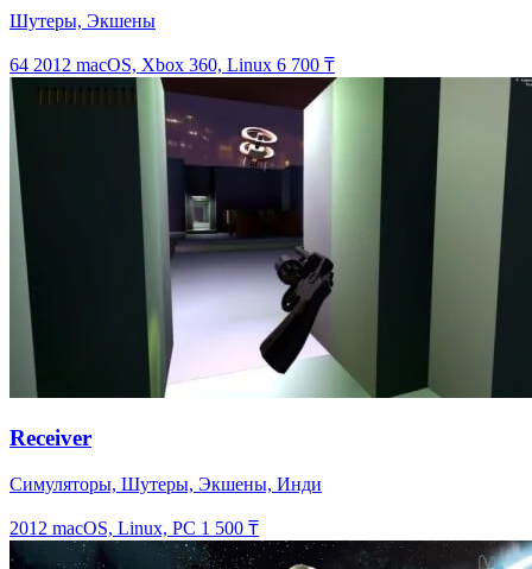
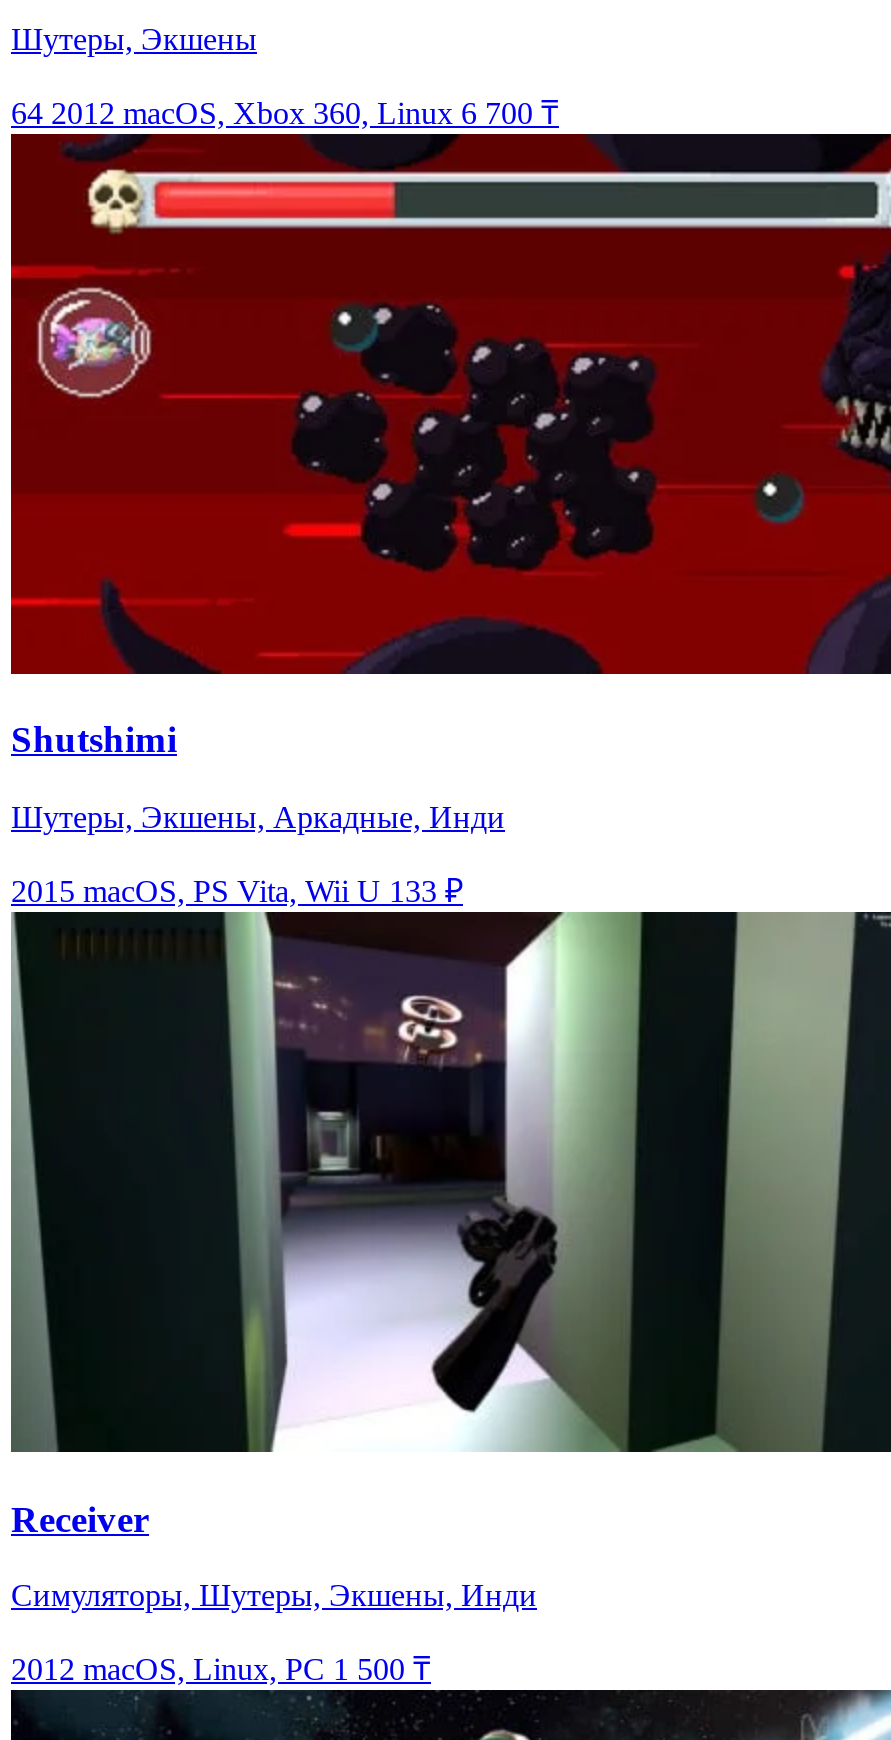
+ [image]
+ Shutshimi
+ Шутеры, Экшены, Аркадные, Инди
+ 2015 macOS, PS Vita, Wii U 133 ₽
